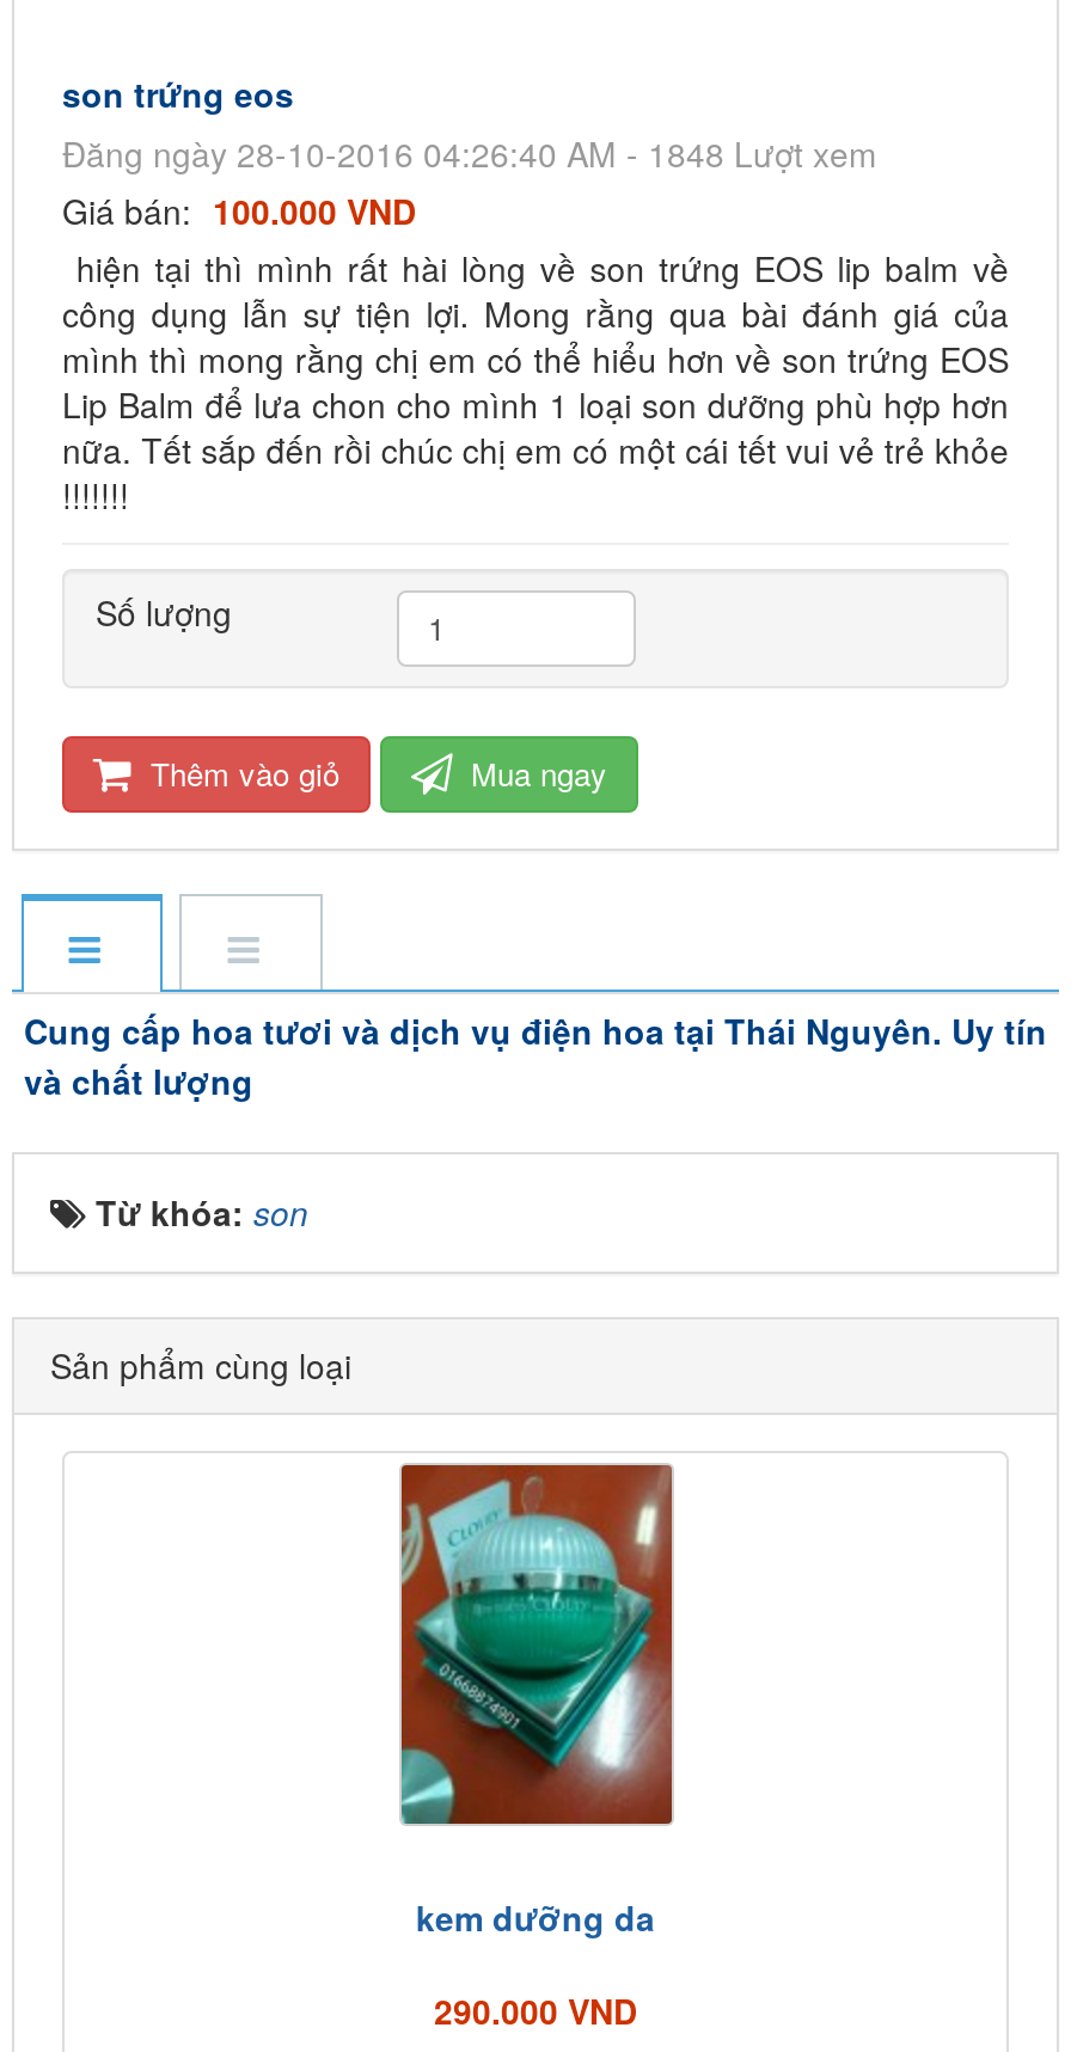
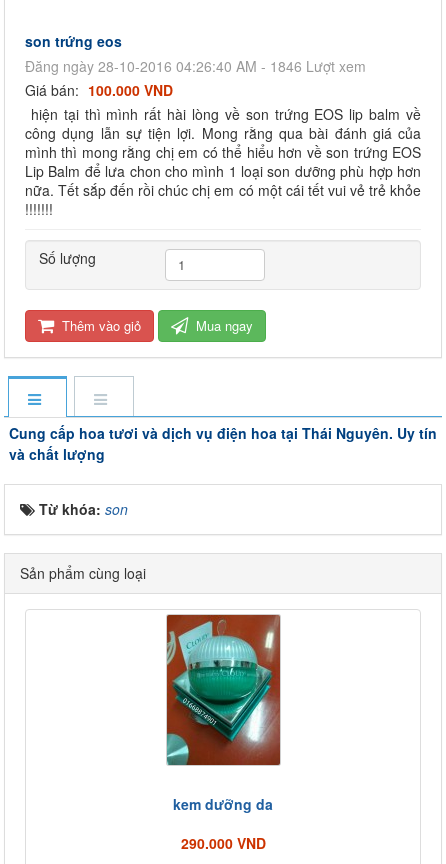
- Đăng ngày 28-10-2016 04:26:40 AM - 1848 Lượt xem
+ Đăng ngày 28-10-2016 04:26:40 AM - 1846 Lượt xem
